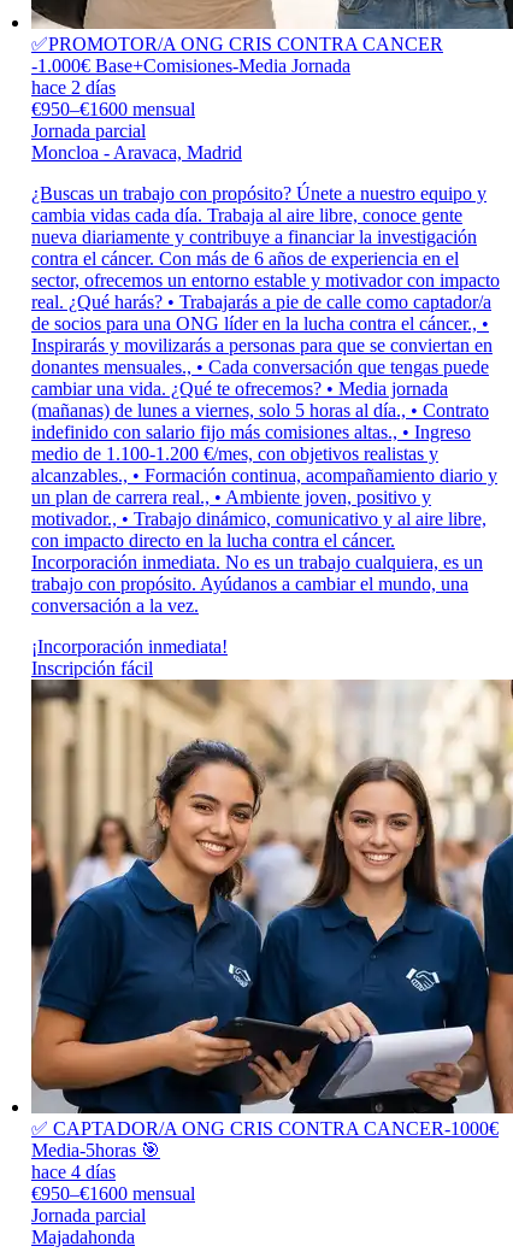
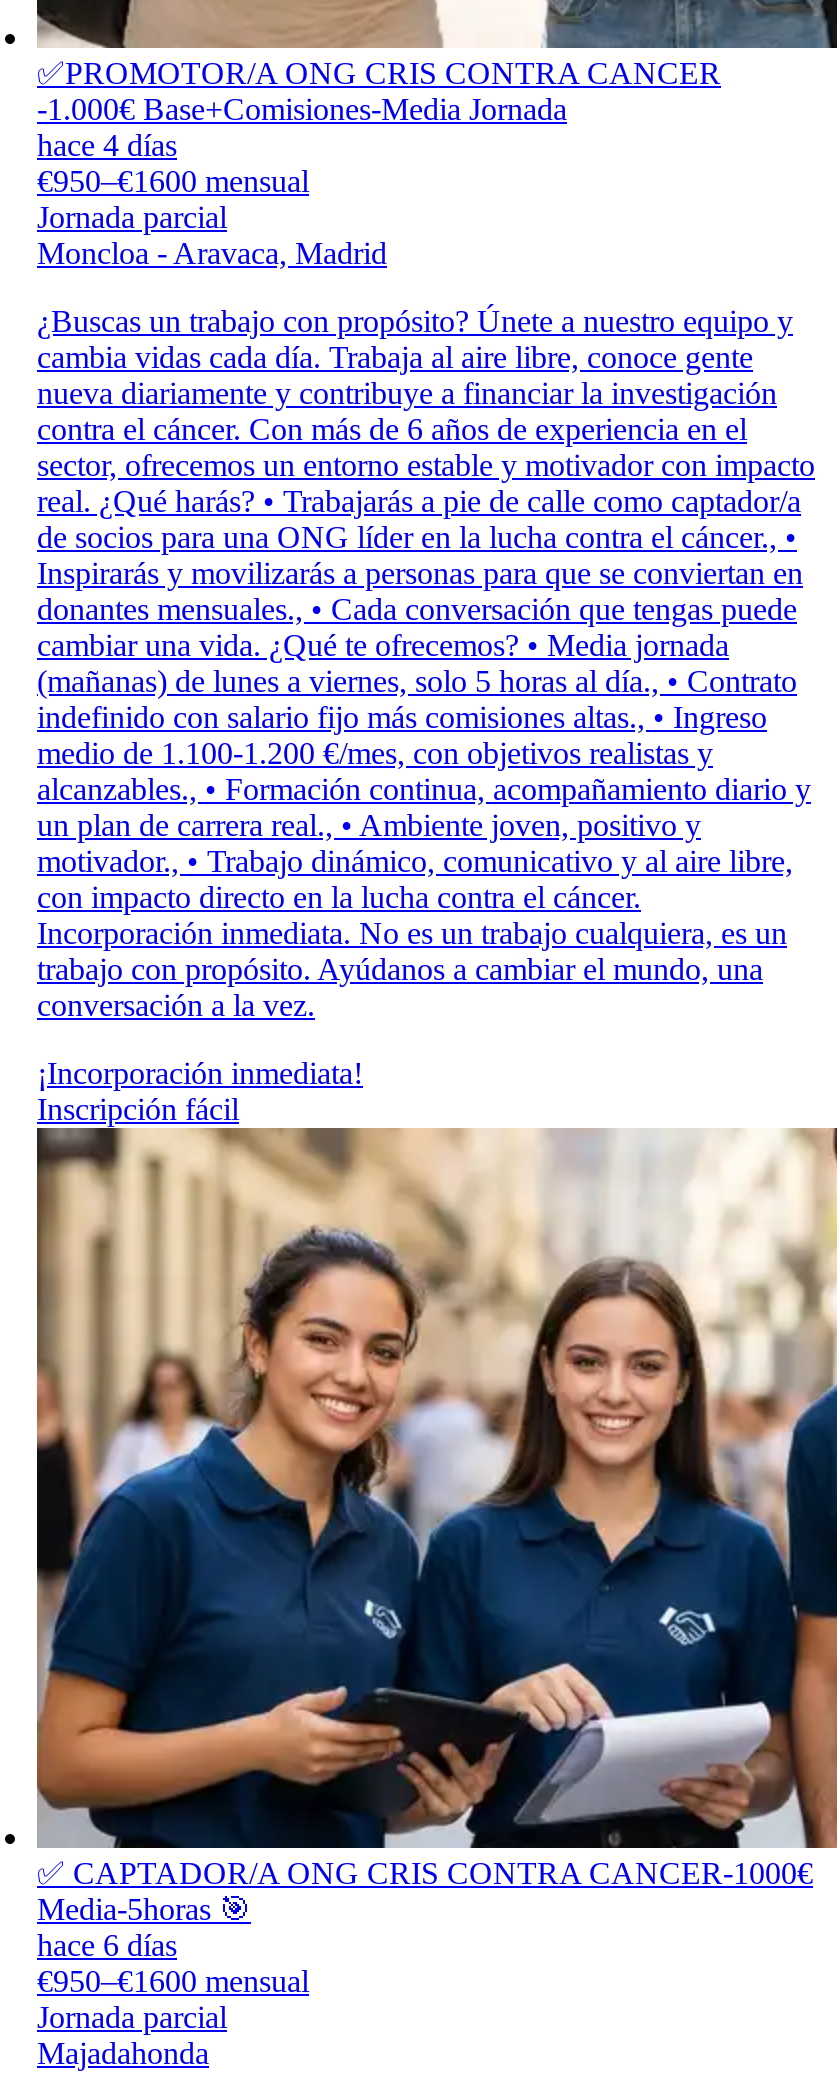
- hace 2 días
+ hace 4 días

- hace 4 días
+ hace 6 días
